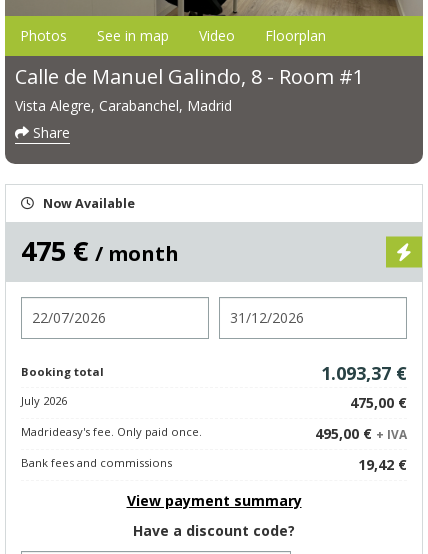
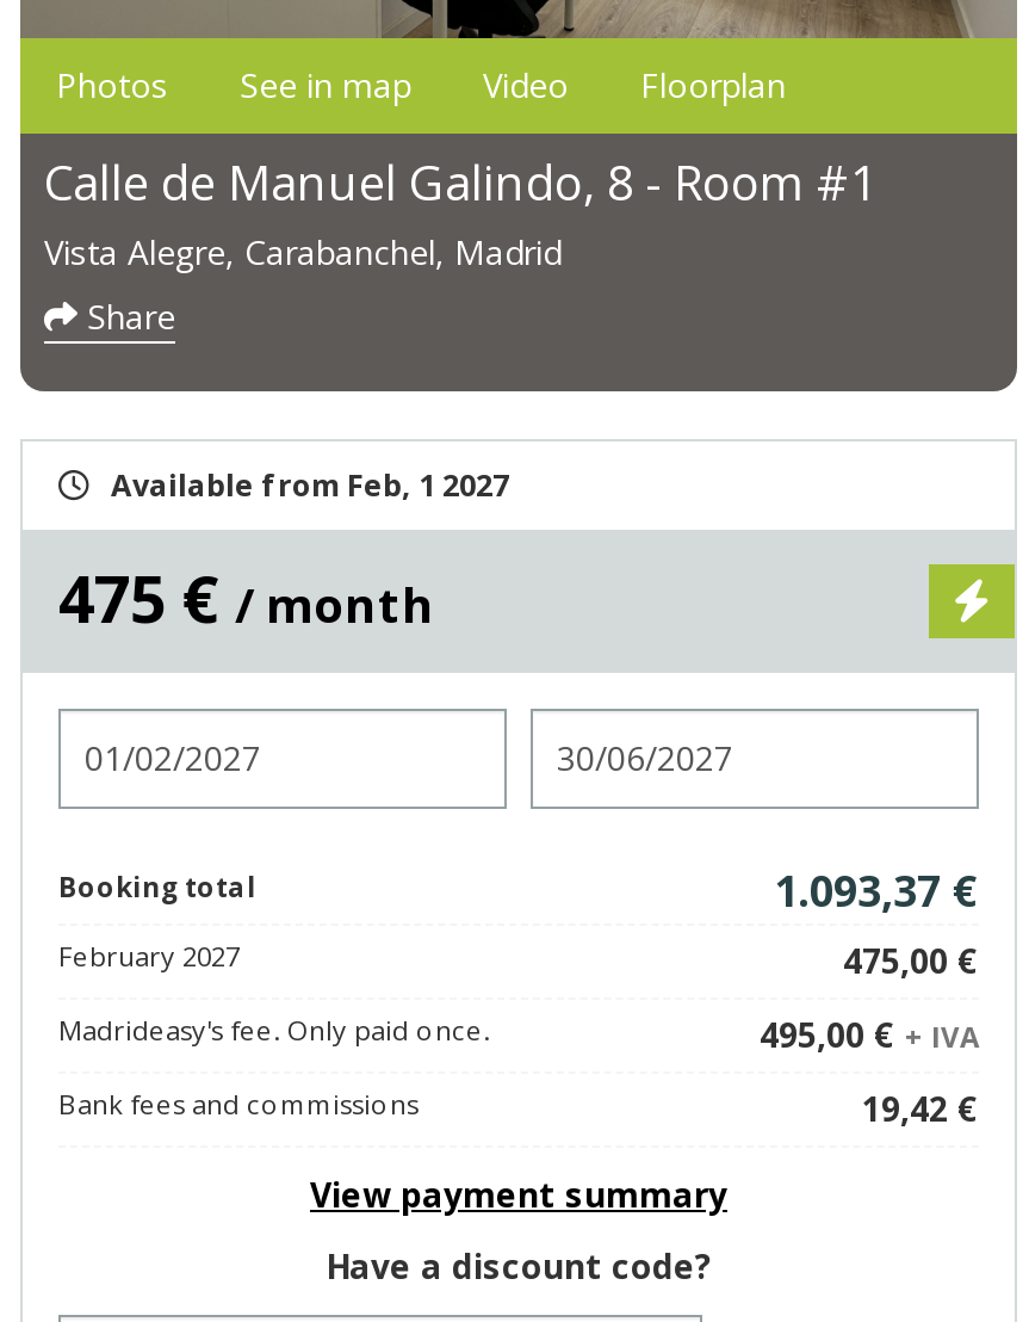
- Now Available
+ Available from Feb, 1 2027

- July 2026
+ February 2027
